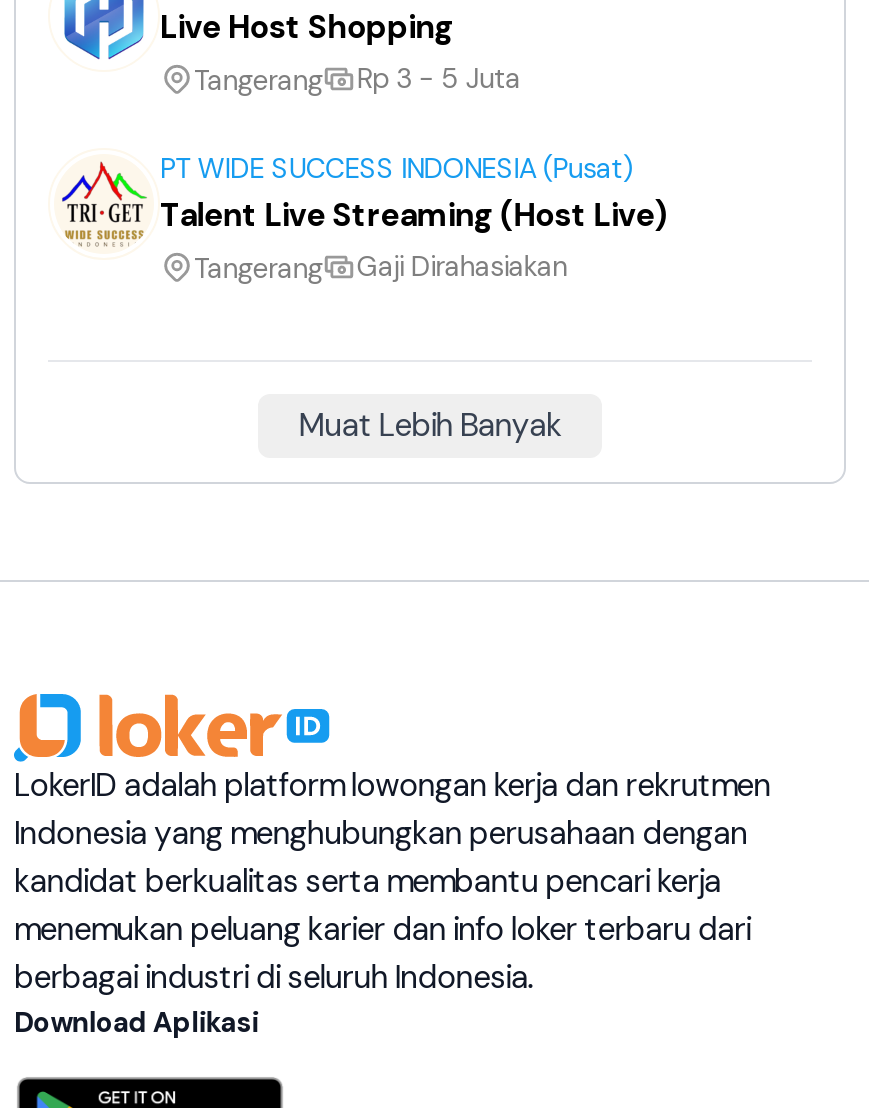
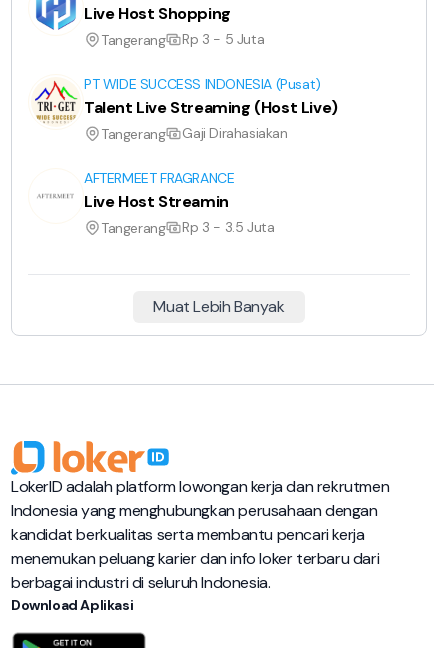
+ AFTERMEET FRAGRANCE
+ Live Host Streamin
+ Tangerang
+ Rp 3 - 3.5 Juta
